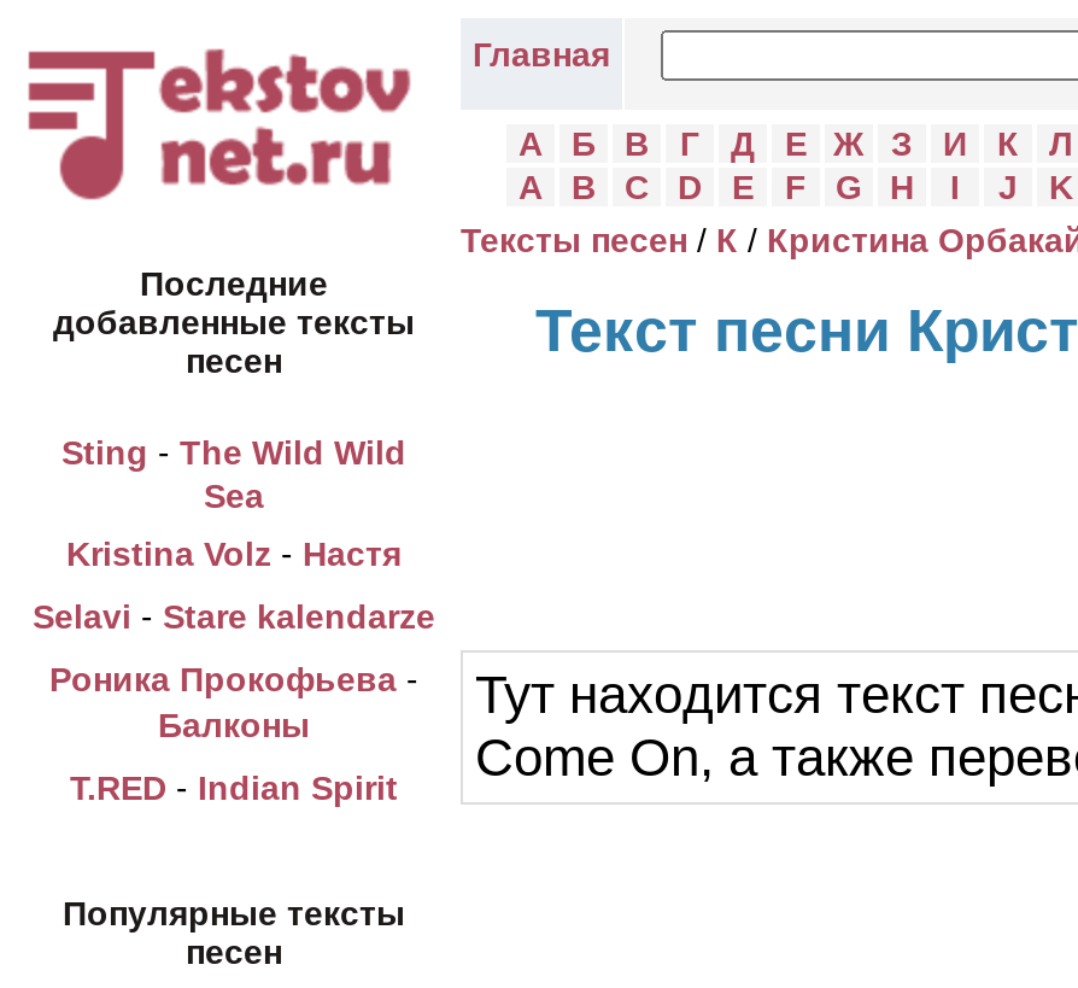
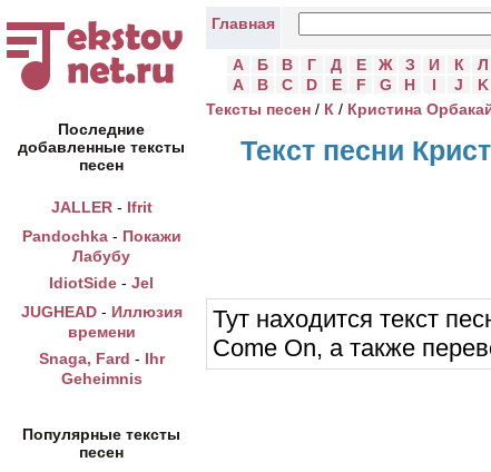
- Sting - The Wild Wild
- Sea
+ JALLER - Ifrit

- Kristina Volz - Настя
+ Pandochka - Покажи
+ Лабубу

- Selavi - Stare kalendarze
+ IdiotSide - Jel

- Роника Прокофьева -
- Балконы
+ JUGHEAD - Иллюзия
+ времени

- T.RED - Indian Spirit
+ Snaga, Fard - Ihr
+ Geheimnis
